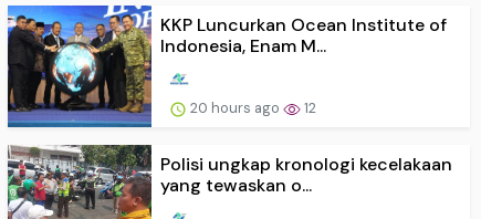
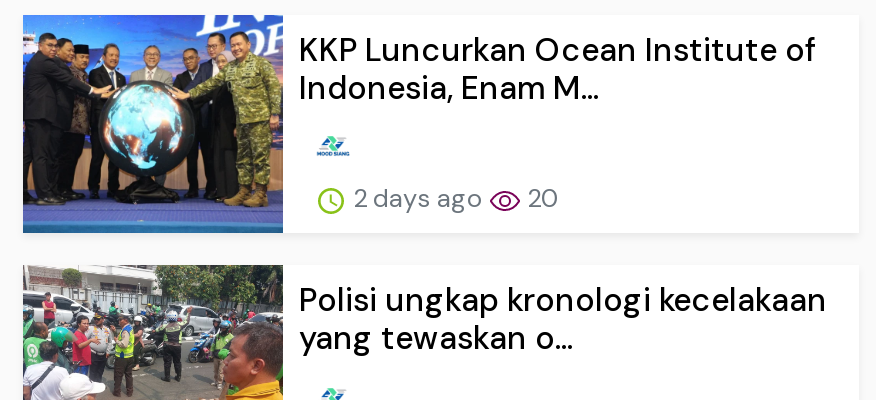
- 20 hours ago
+ 2 days ago

- 12
+ 20
